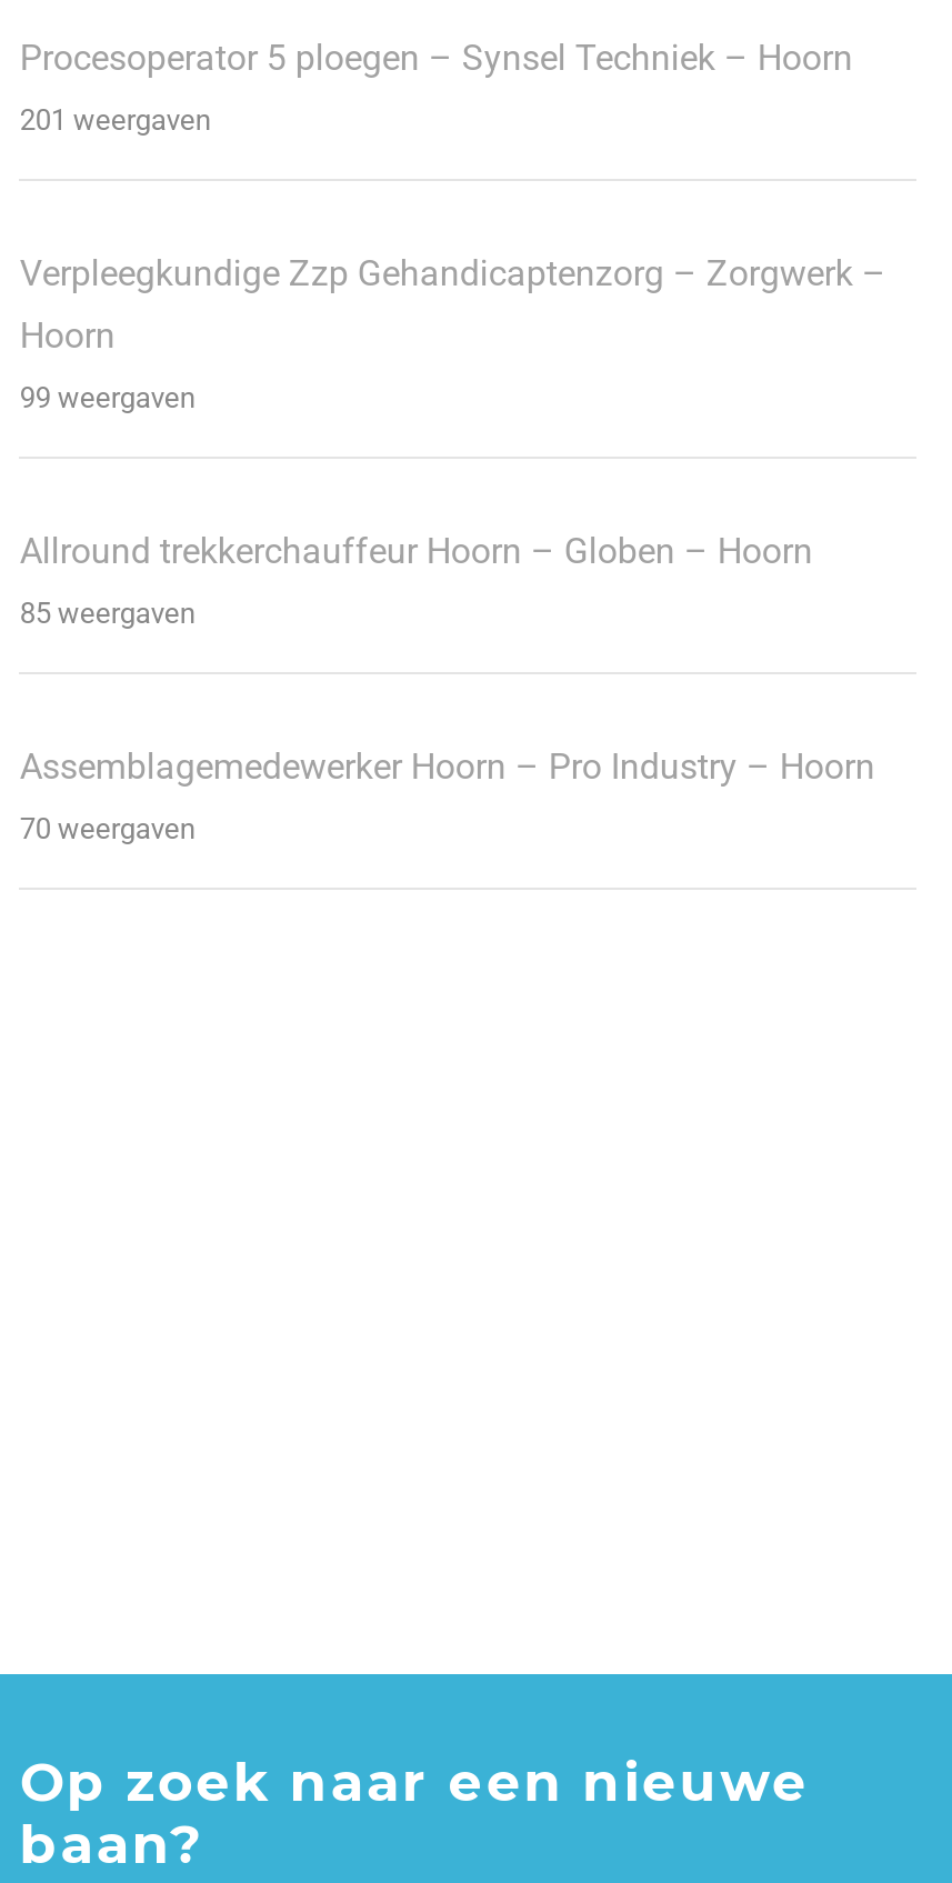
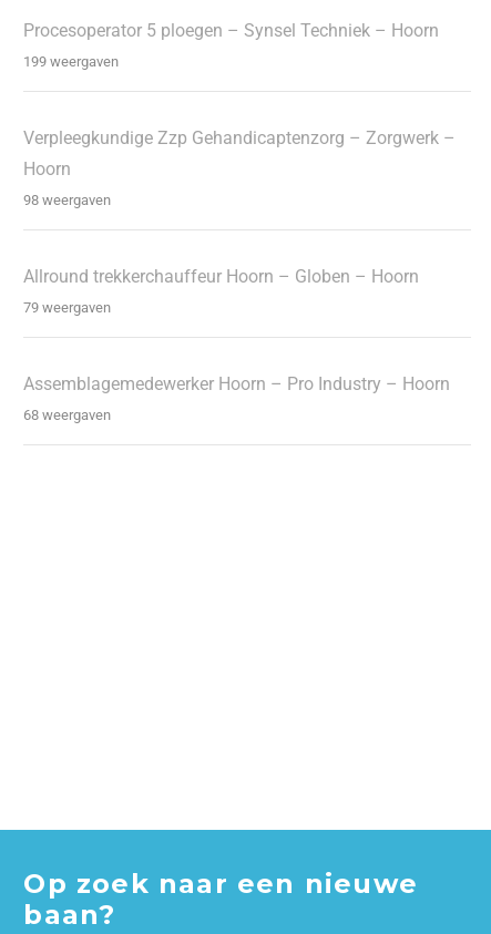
- 201 weergaven
+ 199 weergaven

- 99 weergaven
+ 98 weergaven

- 85 weergaven
+ 79 weergaven

- 70 weergaven
+ 68 weergaven
